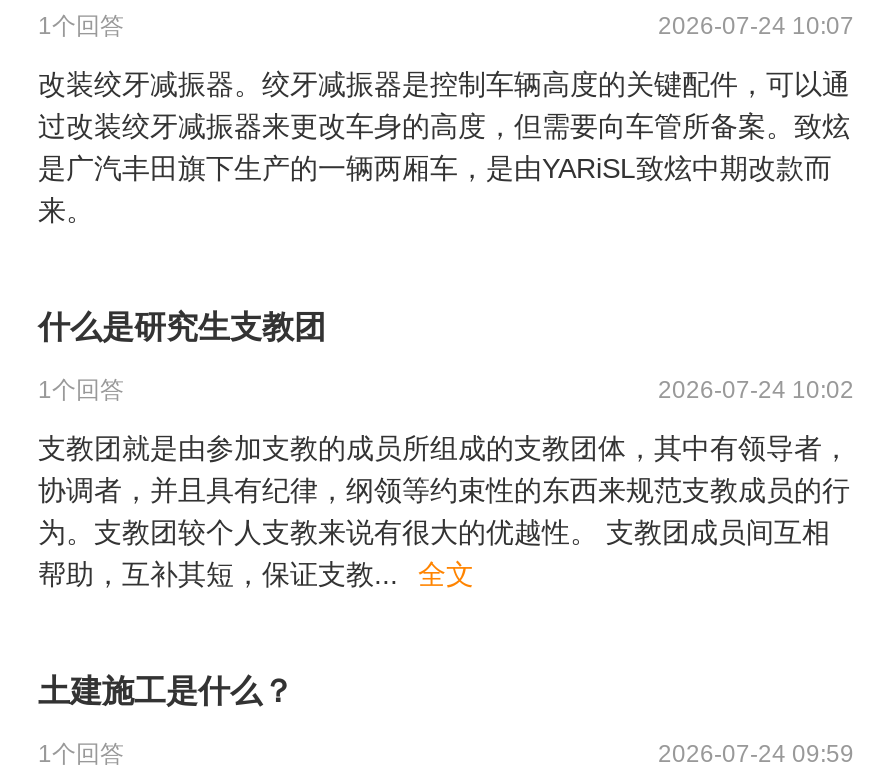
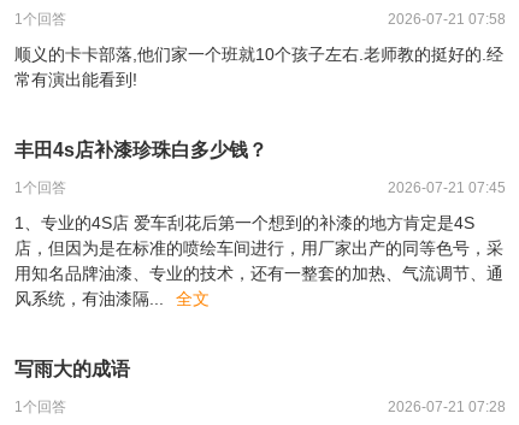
- 2026-07-24 10:07
+ 2026-07-21 07:58

- 改装绞牙减振器。绞牙减振器是控制车辆高度的关键配件，可以通
- 过改装绞牙减振器来更改车身的高度，但需要向车管所备案。致炫
- 是广汽丰田旗下生产的一辆两厢车，是由YARiSL致炫中期改款而
- 来。
+ 顺义的卡卡部落,他们家一个班就10个孩子左右.老师教的挺好的.经
+ 常有演出能看到!

- 什么是研究生支教团
+ 丰田4s店补漆珍珠白多少钱？

- 2026-07-24 10:02
+ 2026-07-21 07:45

- 支教团就是由参加支教的成员所组成的支教团体，其中有领导者，
- 协调者，并且具有纪律，纲领等约束性的东西来规范支教成员的行
- 为。支教团较个人支教来说有很大的优越性。 支教团成员间互相
- 帮助，互补其短，保证支教...
+ 1、专业的4S店 爱车刮花后第一个想到的补漆的地方肯定是4S
+ 店，但因为是在标准的喷绘车间进行，用厂家出产的同等色号，采
+ 用知名品牌油漆、专业的技术，还有一整套的加热、气流调节、通
+ 风系统，有油漆隔...

- 土建施工是什么？
+ 写雨大的成语

- 2026-07-24 09:59
+ 2026-07-21 07:28
